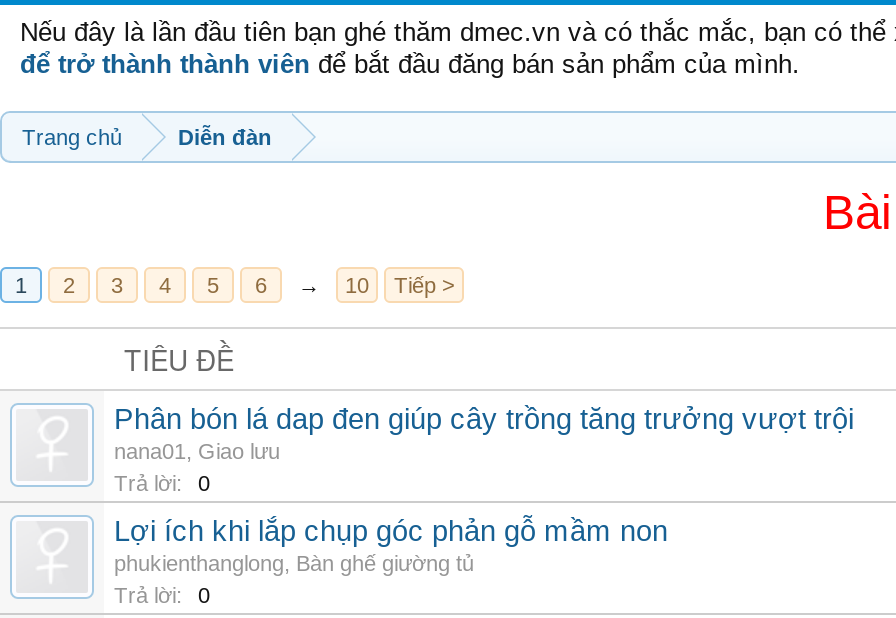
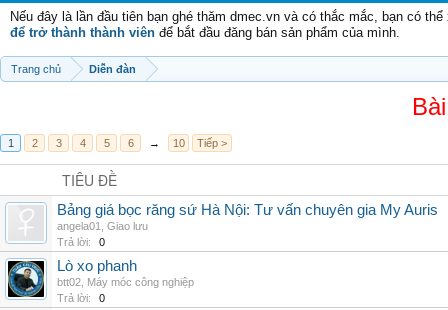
- Phân bón lá dap đen giúp cây trồng tăng trưởng vượt trội
- nana01, Giao lưu
+ Bảng giá bọc răng sứ Hà Nội: Tư vấn chuyên gia My Auris
+ angela01, Giao lưu

+ [image]

- Lợi ích khi lắp chụp góc phản gỗ mầm non
- phukienthanglong, Bàn ghế giường tủ
+ Lò xo phanh
+ btt02, Máy móc công nghiệp
